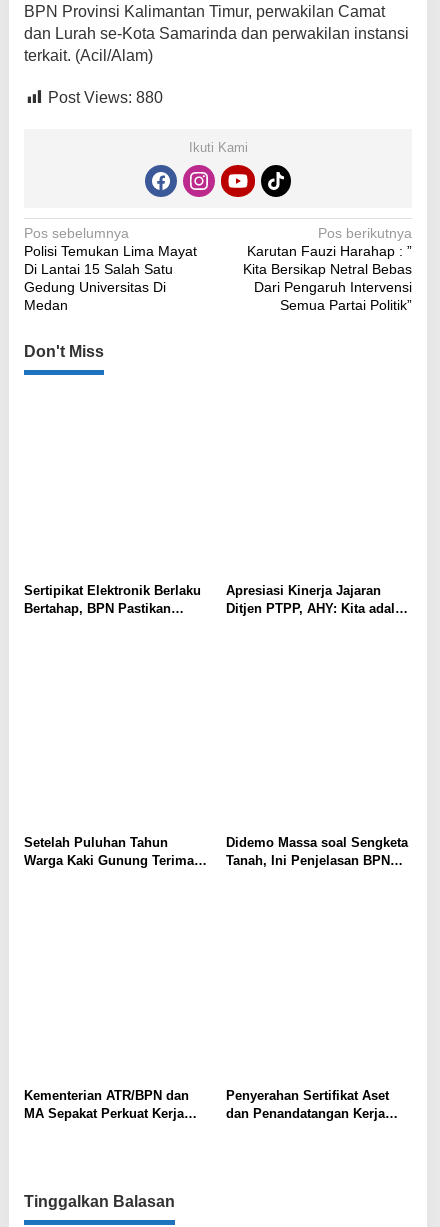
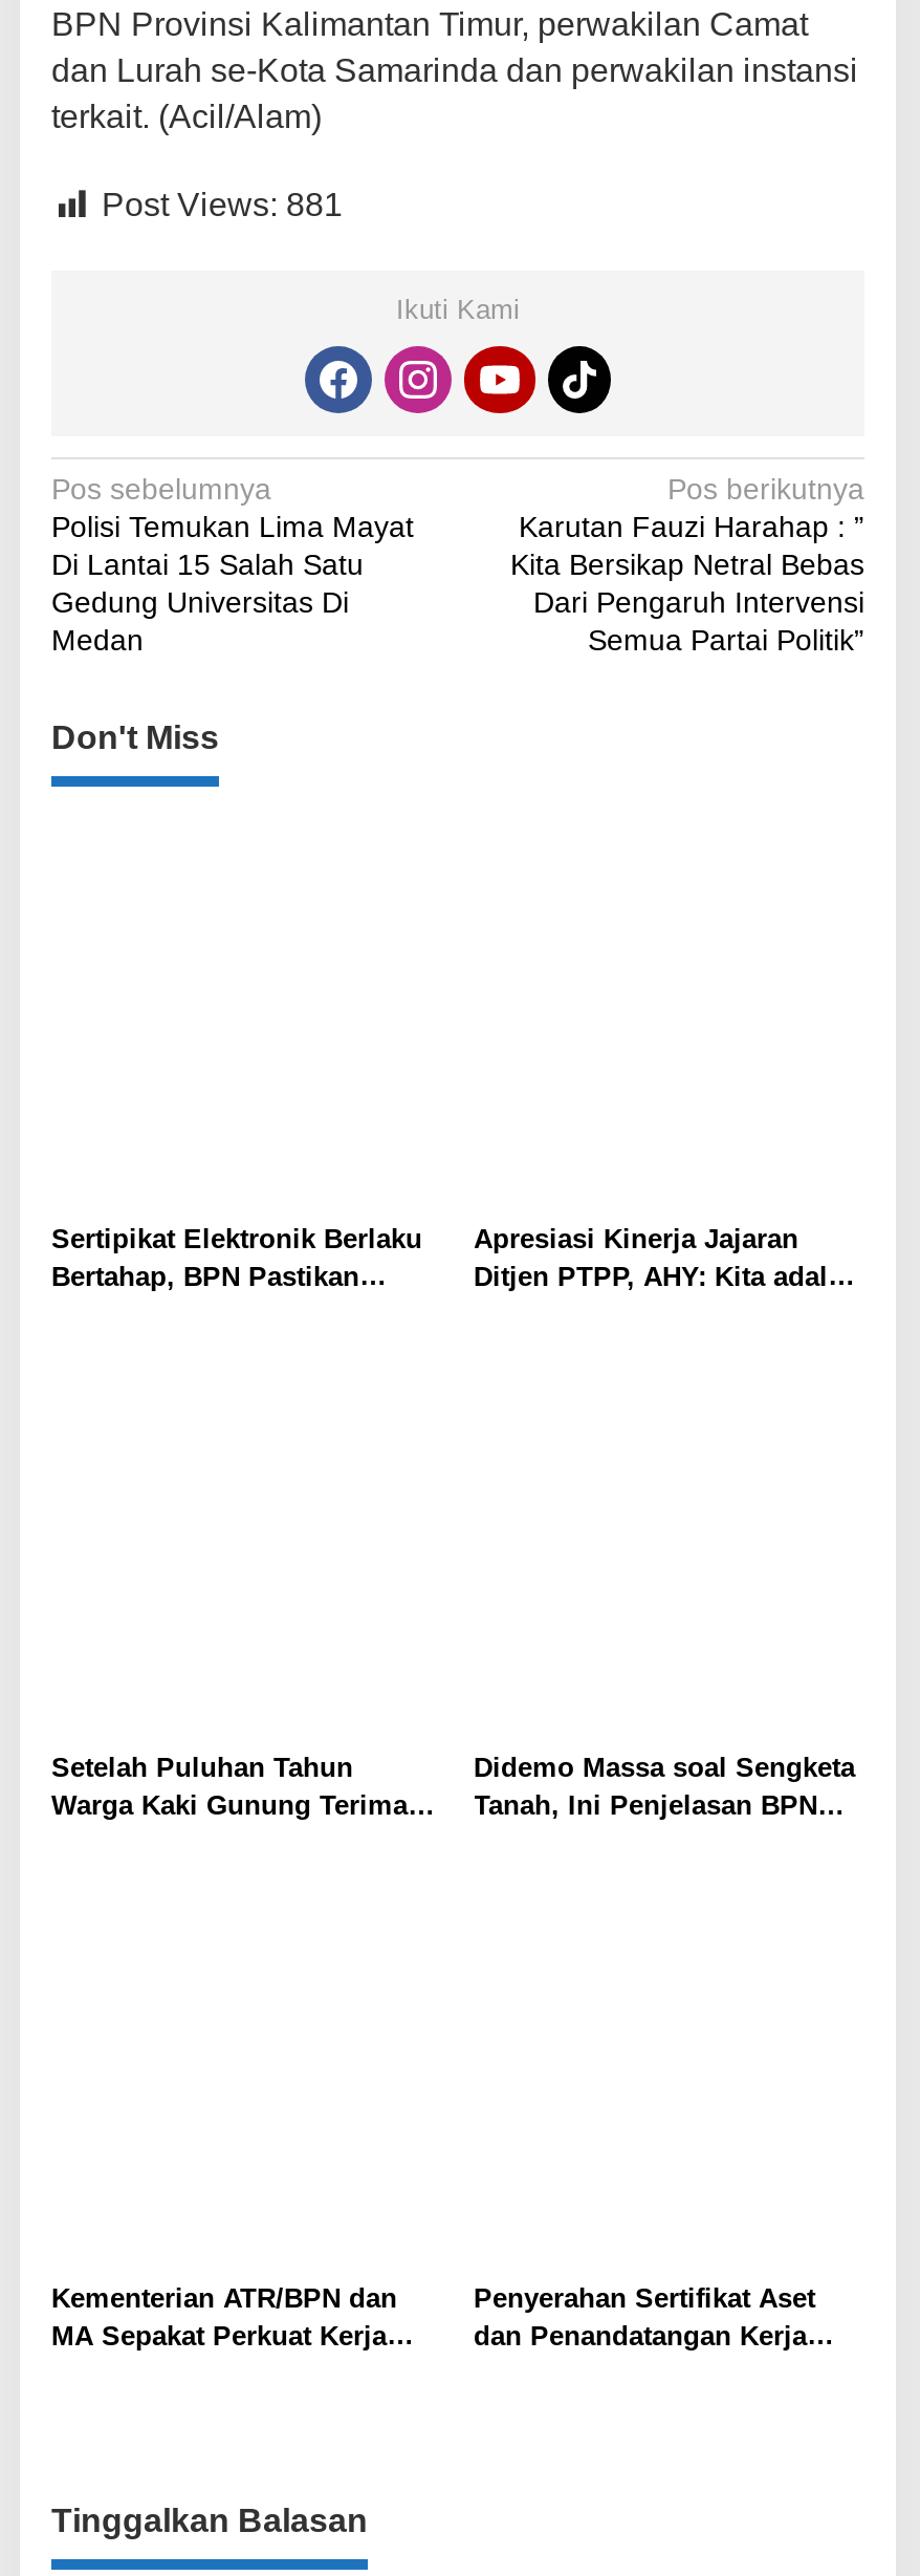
- Post Views: 880
+ Post Views: 881
